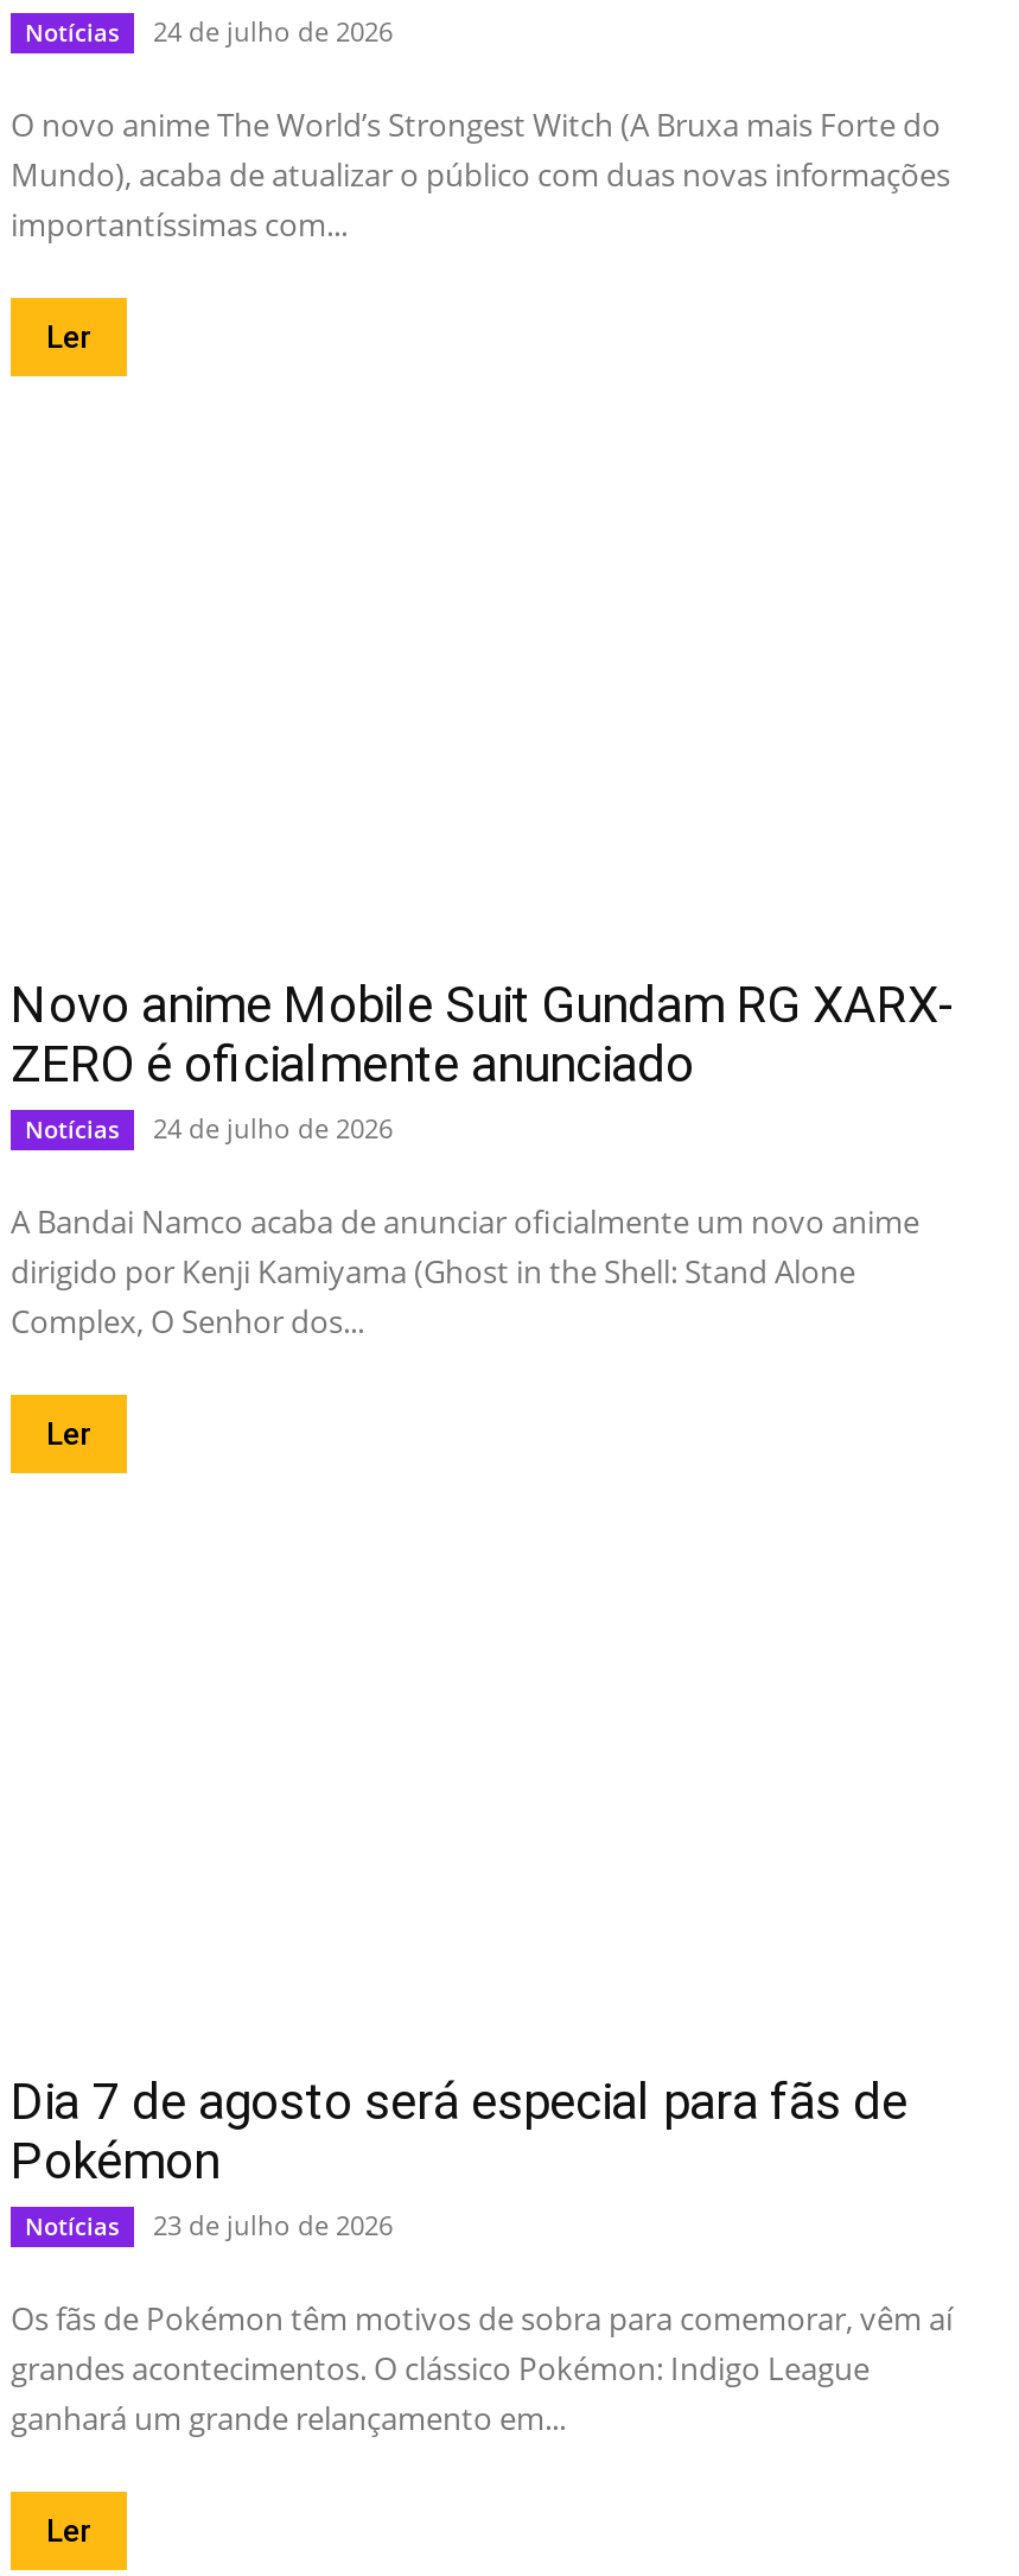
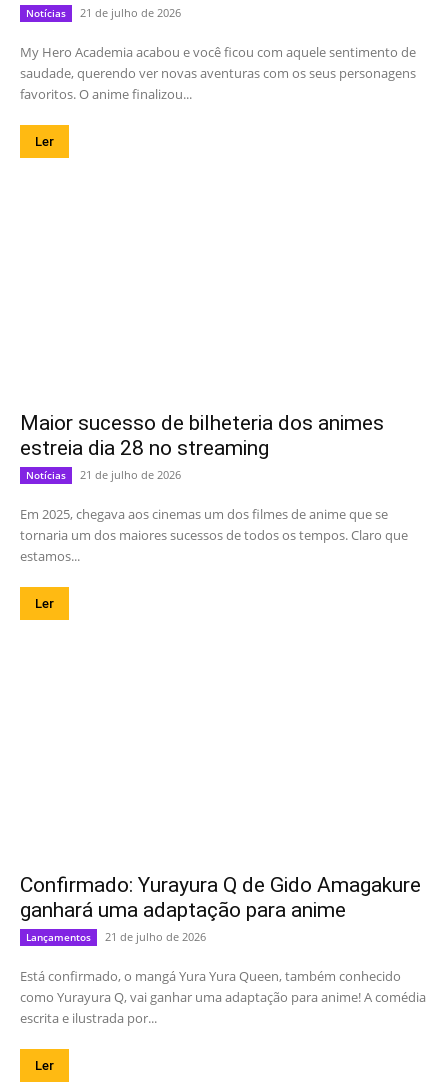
- Notícias 24 de julho de 2026
+ Notícias 21 de julho de 2026

- O novo anime The World’s Strongest Witch (A Bruxa mais Forte do
- Mundo), acaba de atualizar o público com duas novas informações
- importantíssimas com...
+ My Hero Academia acabou e você ficou com aquele sentimento de
+ saudade, querendo ver novas aventuras com os seus personagens
+ favoritos. O anime finalizou...

- Novo anime Mobile Suit Gundam RG XARX-
- ZERO é oficialmente anunciado
+ Maior sucesso de bilheteria dos animes
+ estreia dia 28 no streaming

- Notícias 24 de julho de 2026
+ Notícias 21 de julho de 2026

- A Bandai Namco acaba de anunciar oficialmente um novo anime
- dirigido por Kenji Kamiyama (Ghost in the Shell: Stand Alone
- Complex, O Senhor dos...
+ Em 2025, chegava aos cinemas um dos filmes de anime que se
+ tornaria um dos maiores sucessos de todos os tempos. Claro que
+ estamos...

- Dia 7 de agosto será especial para fãs de
- Pokémon
- Notícias
- 23 de julho de 2026
+ Confirmado: Yurayura Q de Gido Amagakure
+ ganhará uma adaptação para anime
+ Lançamentos
+ 21 de julho de 2026

- Os fãs de Pokémon têm motivos de sobra para comemorar, vêm aí
- grandes acontecimentos. O clássico Pokémon: Indigo League
- ganhará um grande relançamento em...
+ Está confirmado, o mangá Yura Yura Queen, também conhecido
+ como Yurayura Q, vai ganhar uma adaptação para anime! A comédia
+ escrita e ilustrada por...
